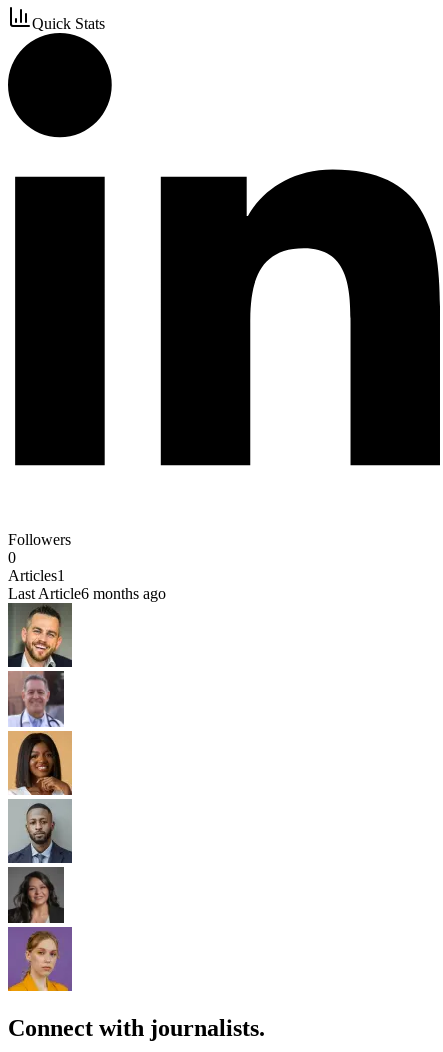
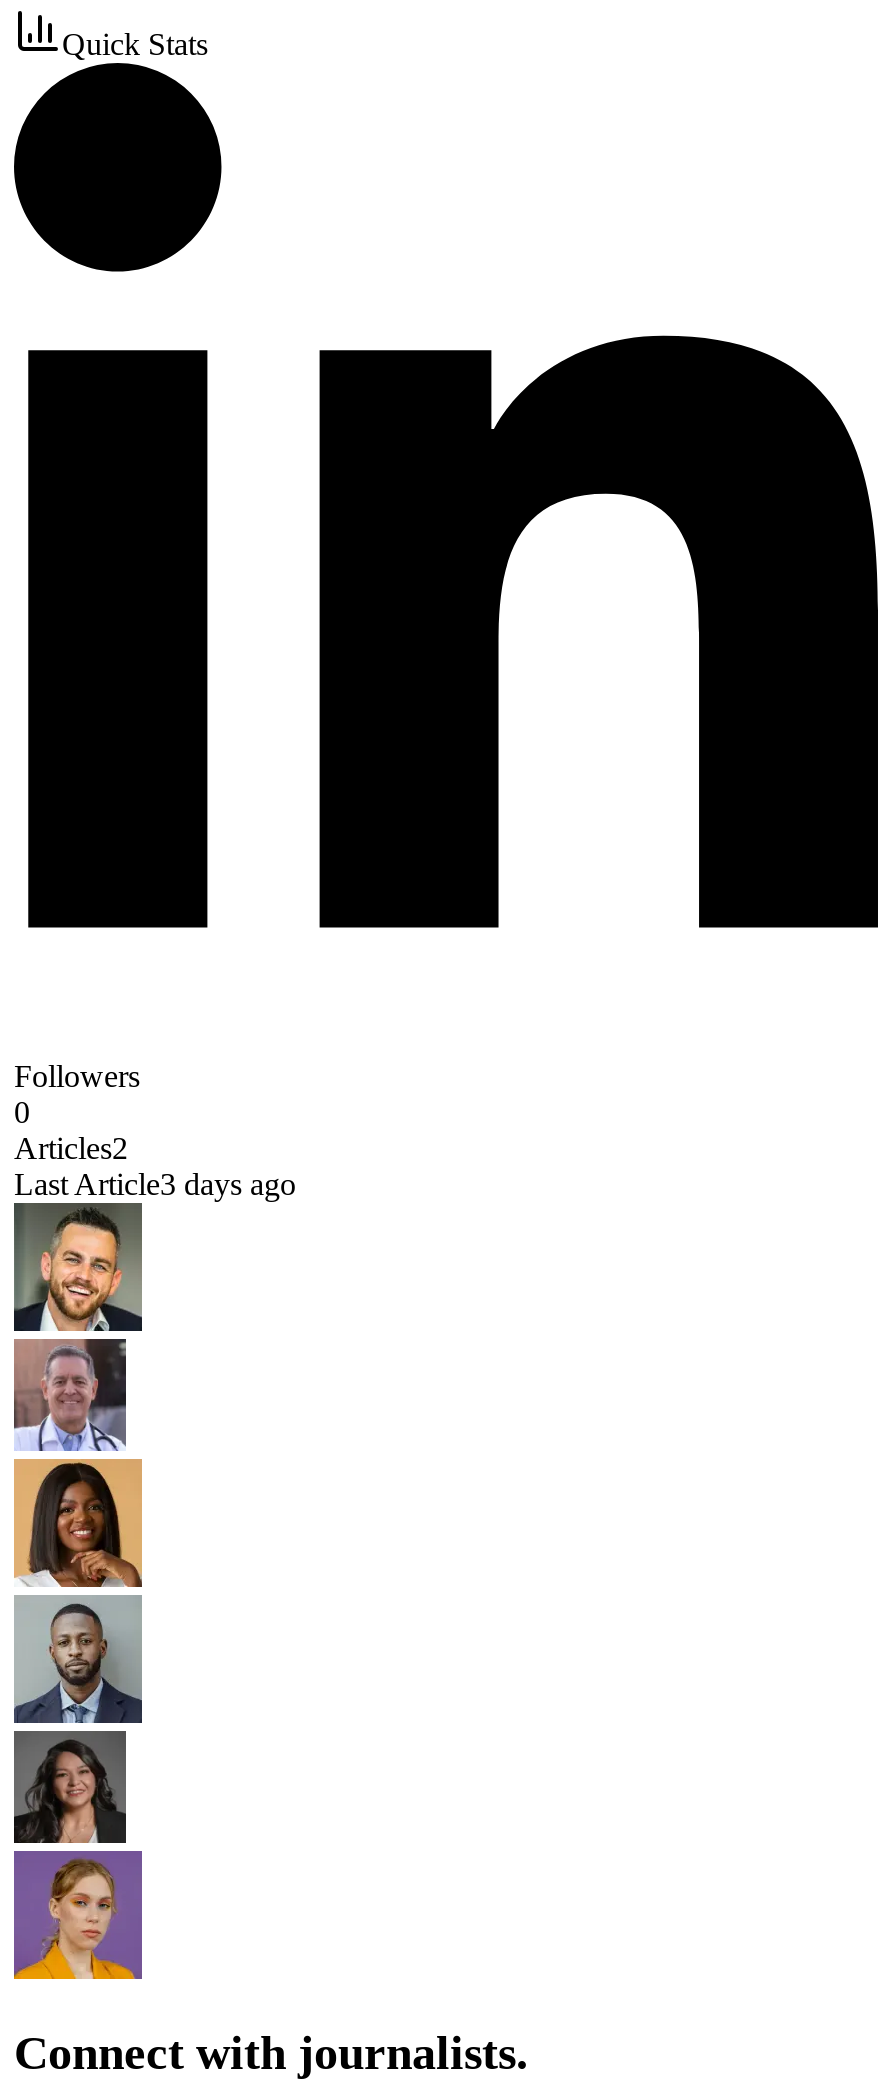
- Articles1
+ Articles2

- Last Article6 months ago
+ Last Article3 days ago
